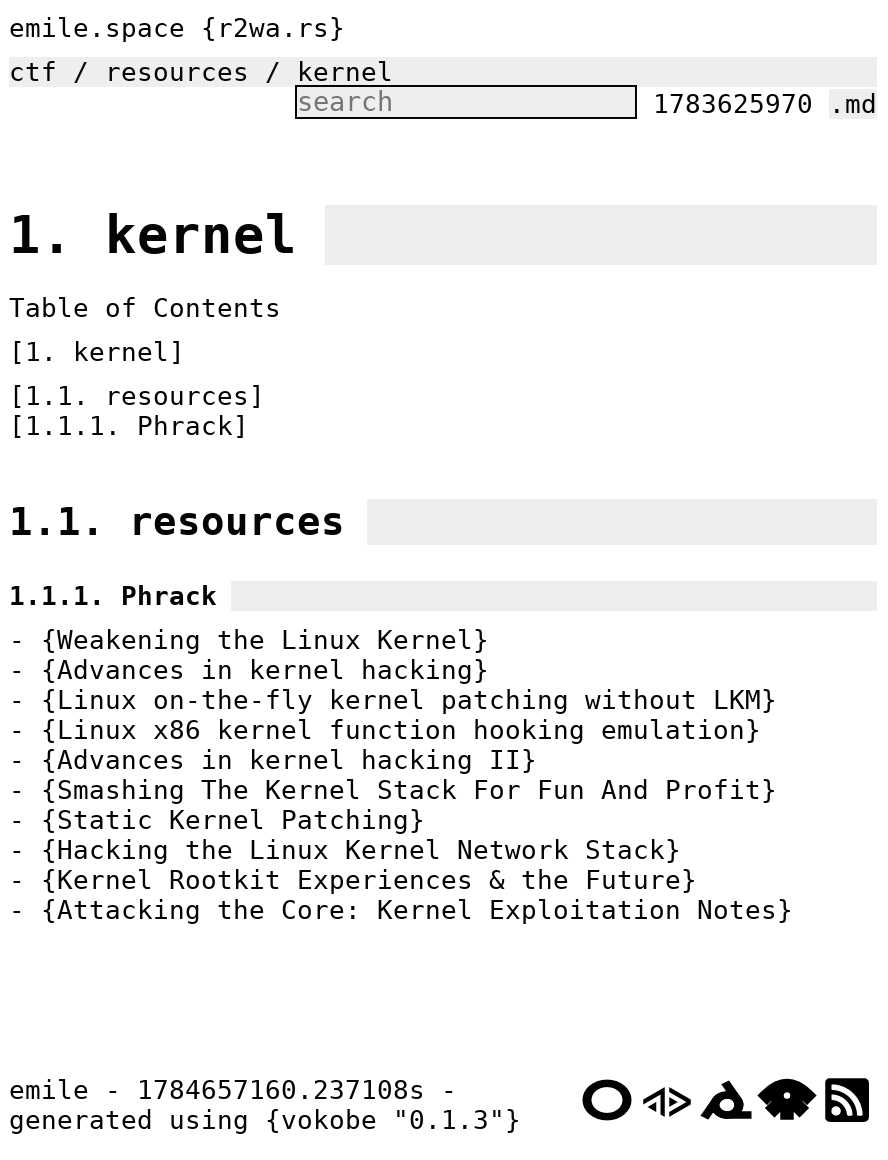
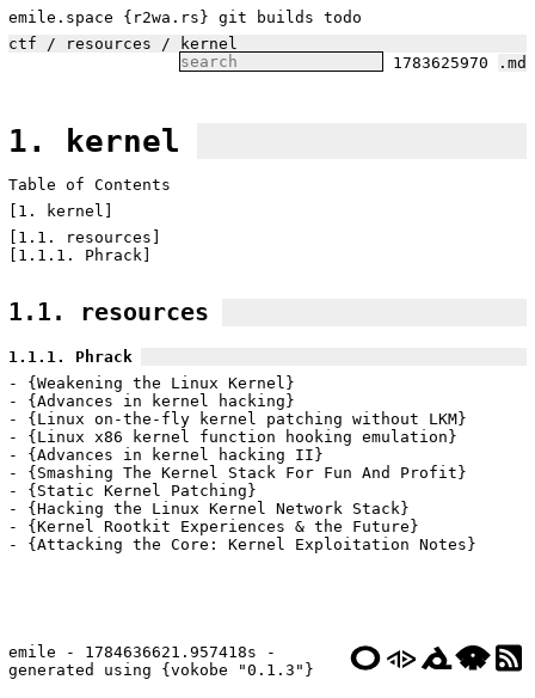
+ git builds todo

- emile - 1784657160.237108s -
+ emile - 1784636621.957418s -
